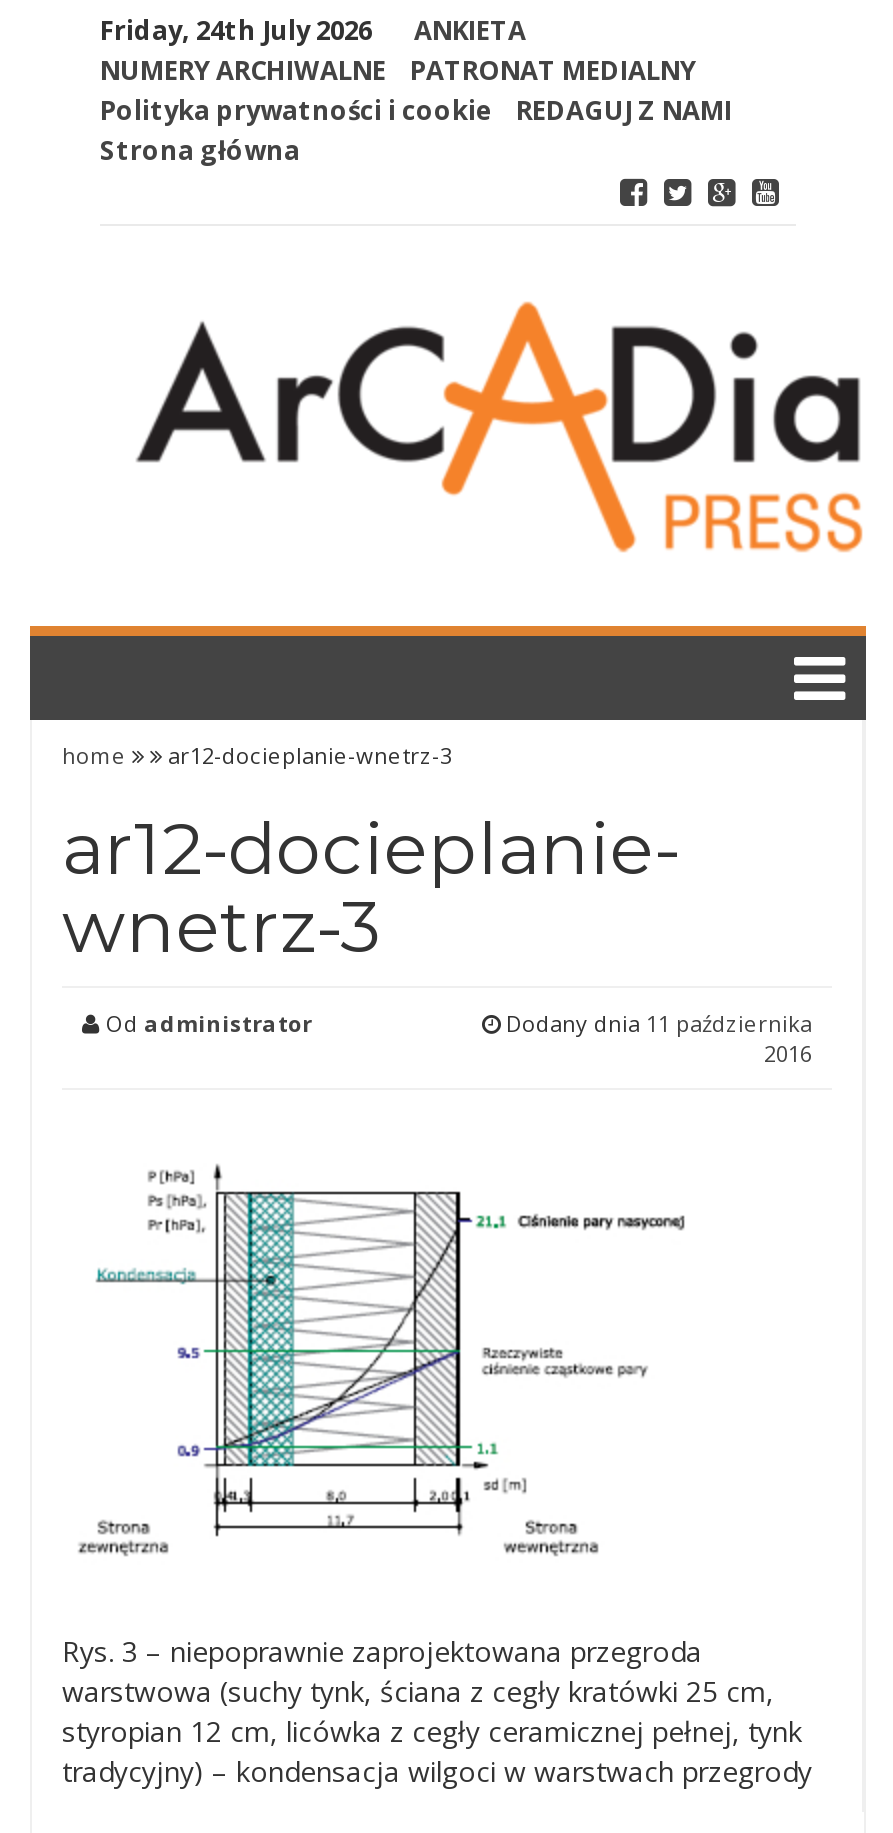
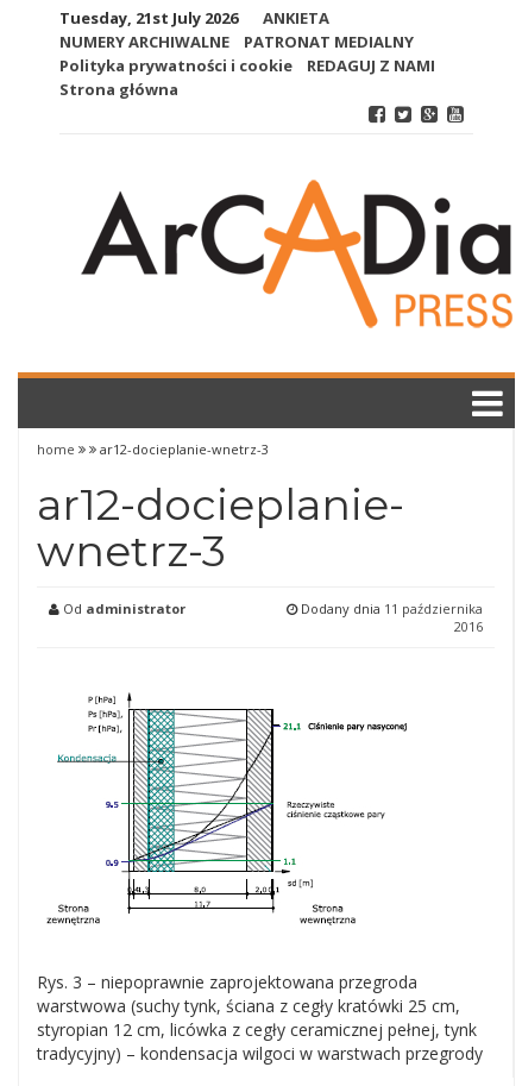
- Friday, 24th July 2026
+ Tuesday, 21st July 2026
